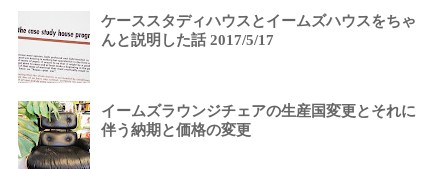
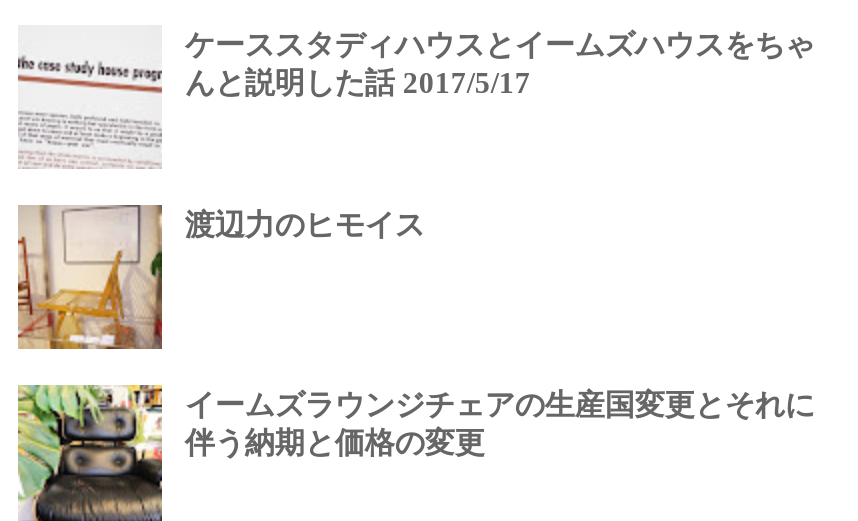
+ [image]
+ 渡辺力のヒモイス
